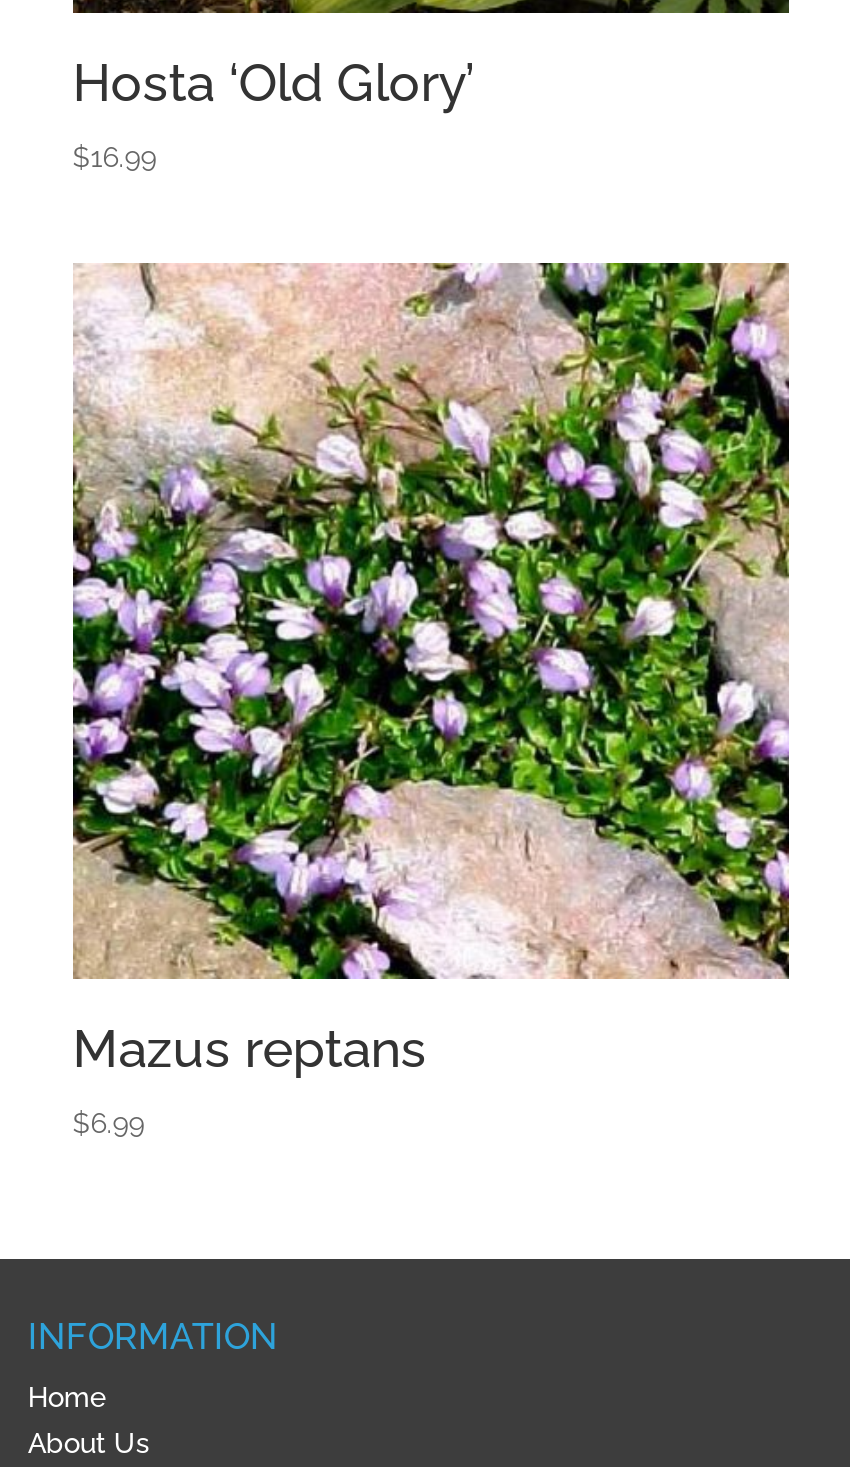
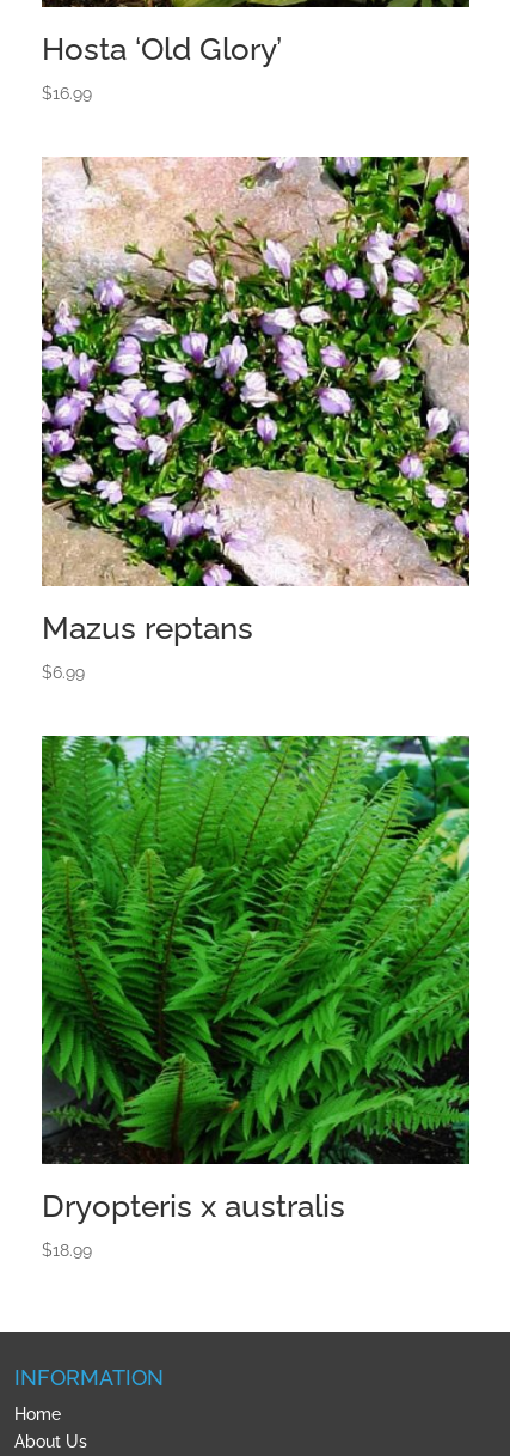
+ [image]
+ Dryopteris x australis
+ $18.99
